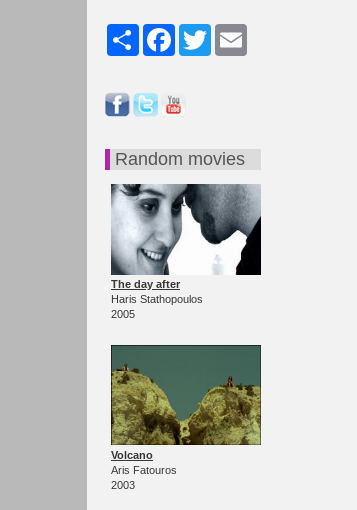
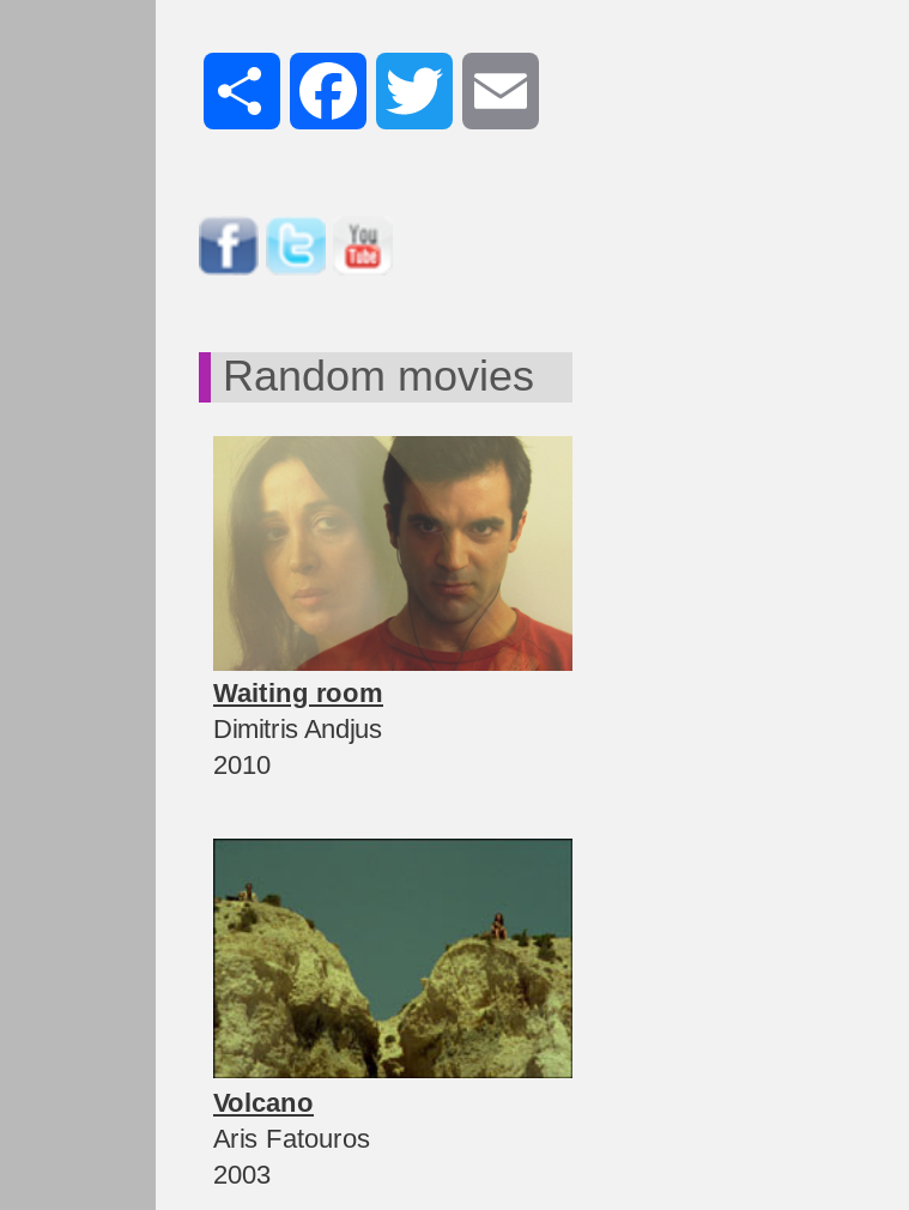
- [image]
- The day after
- Haris Stathopoulos
- 2005
+ [image]
+ Waiting room
+ Dimitris Andjus
+ 2010
